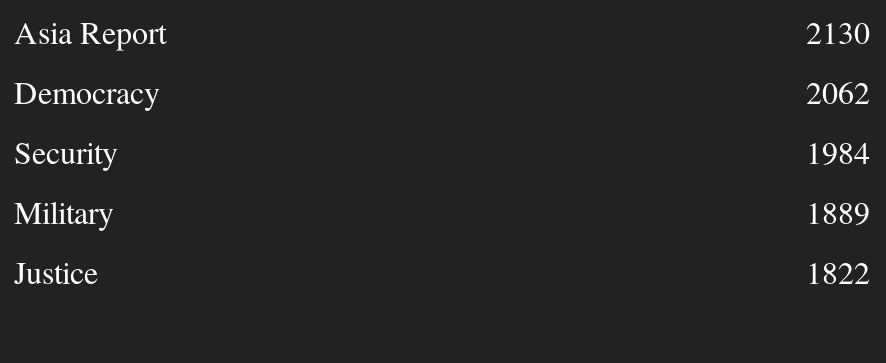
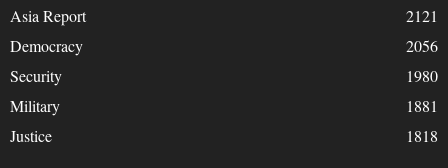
- 2130
+ 2121

- 2062
+ 2056

- 1984
+ 1980

- 1889
+ 1881

- 1822
+ 1818
